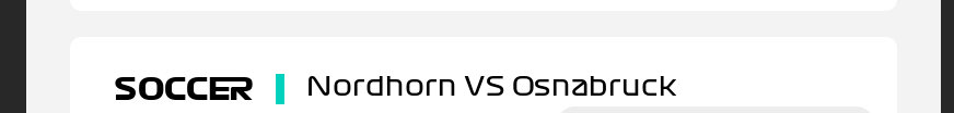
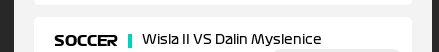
- Nordhorn VS Osnabruck
+ Wisla II VS Dalin Myslenice
